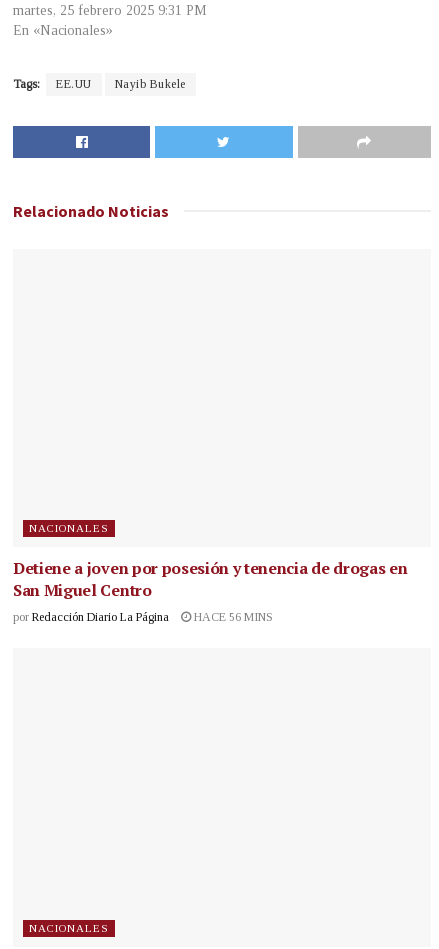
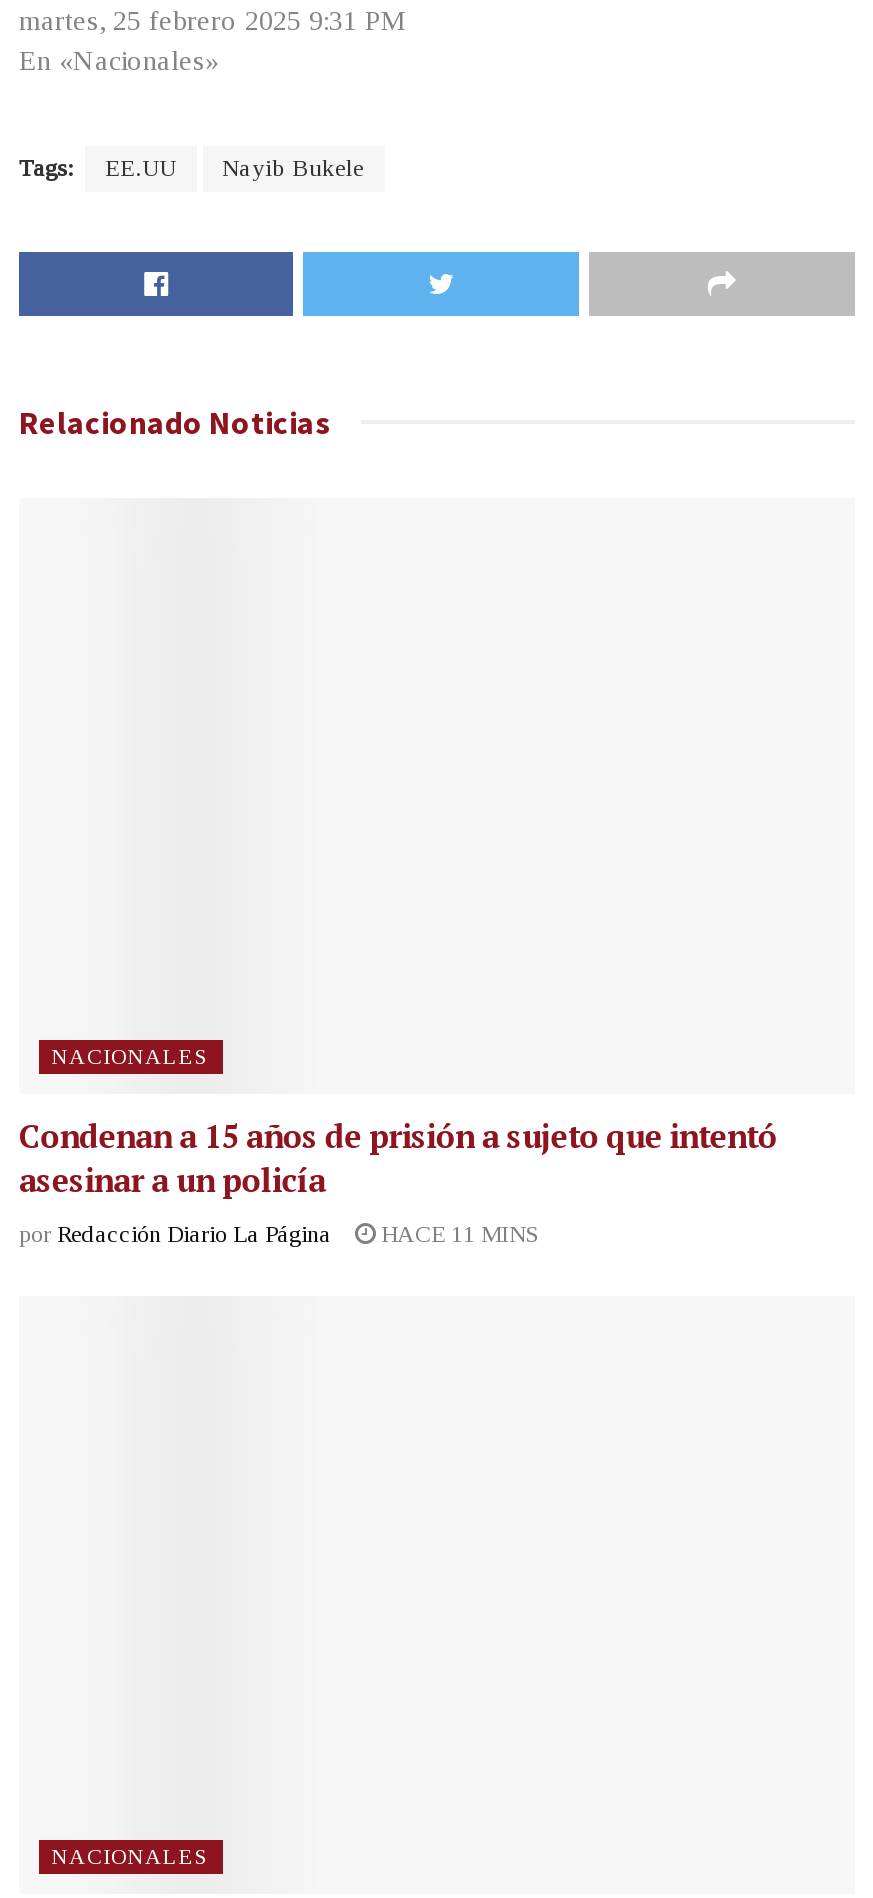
- Detiene a joven por posesión y tenencia de drogas en
- San Miguel Centro
+ Condenan a 15 años de prisión a sujeto que intentó
+ asesinar a un policía

- por Redacción Diario La Página HACE 56 MINS
+ por Redacción Diario La Página HACE 11 MINS
